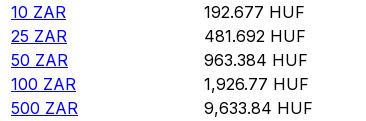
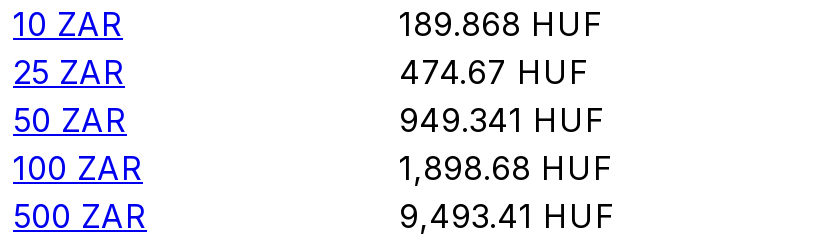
- 192.677 HUF
+ 189.868 HUF

- 481.692 HUF
+ 474.67 HUF

- 963.384 HUF
+ 949.341 HUF

- 1,926.77 HUF
+ 1,898.68 HUF

- 9,633.84 HUF
+ 9,493.41 HUF
